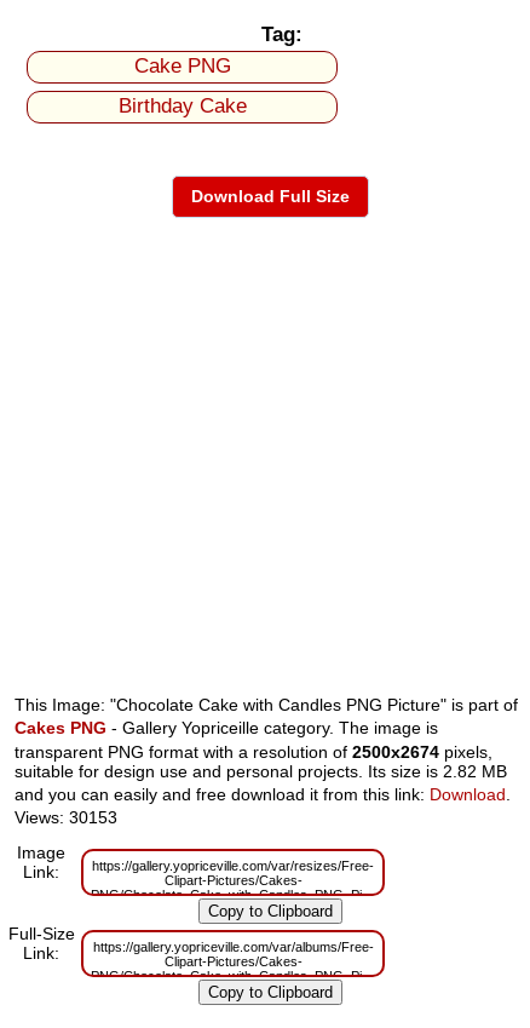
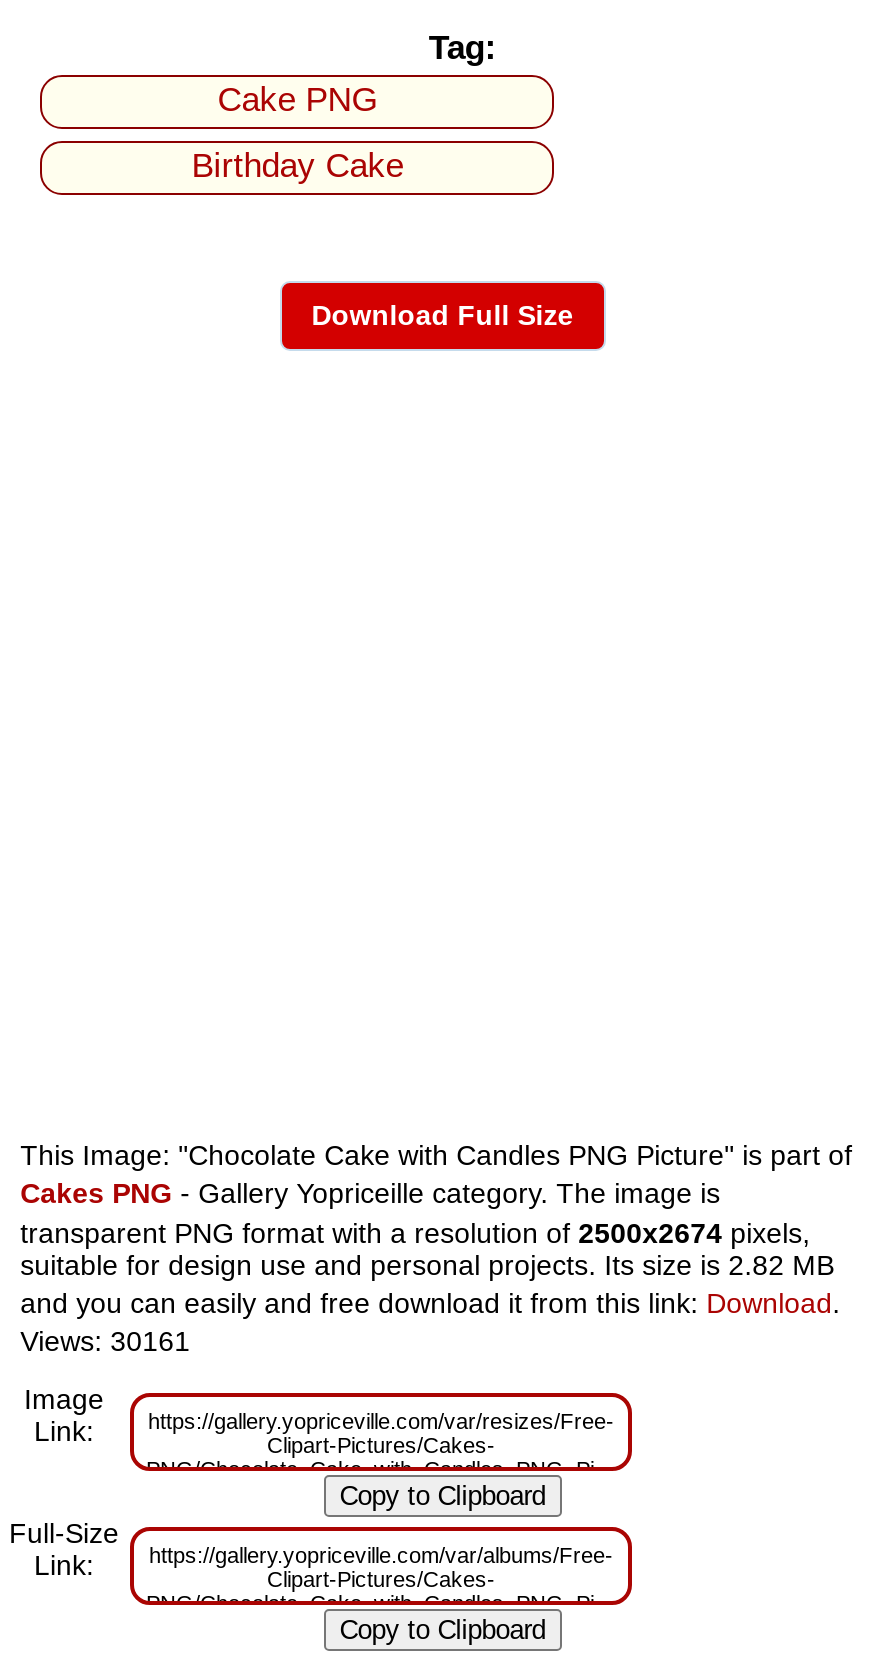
- Views: 30153
+ Views: 30161
